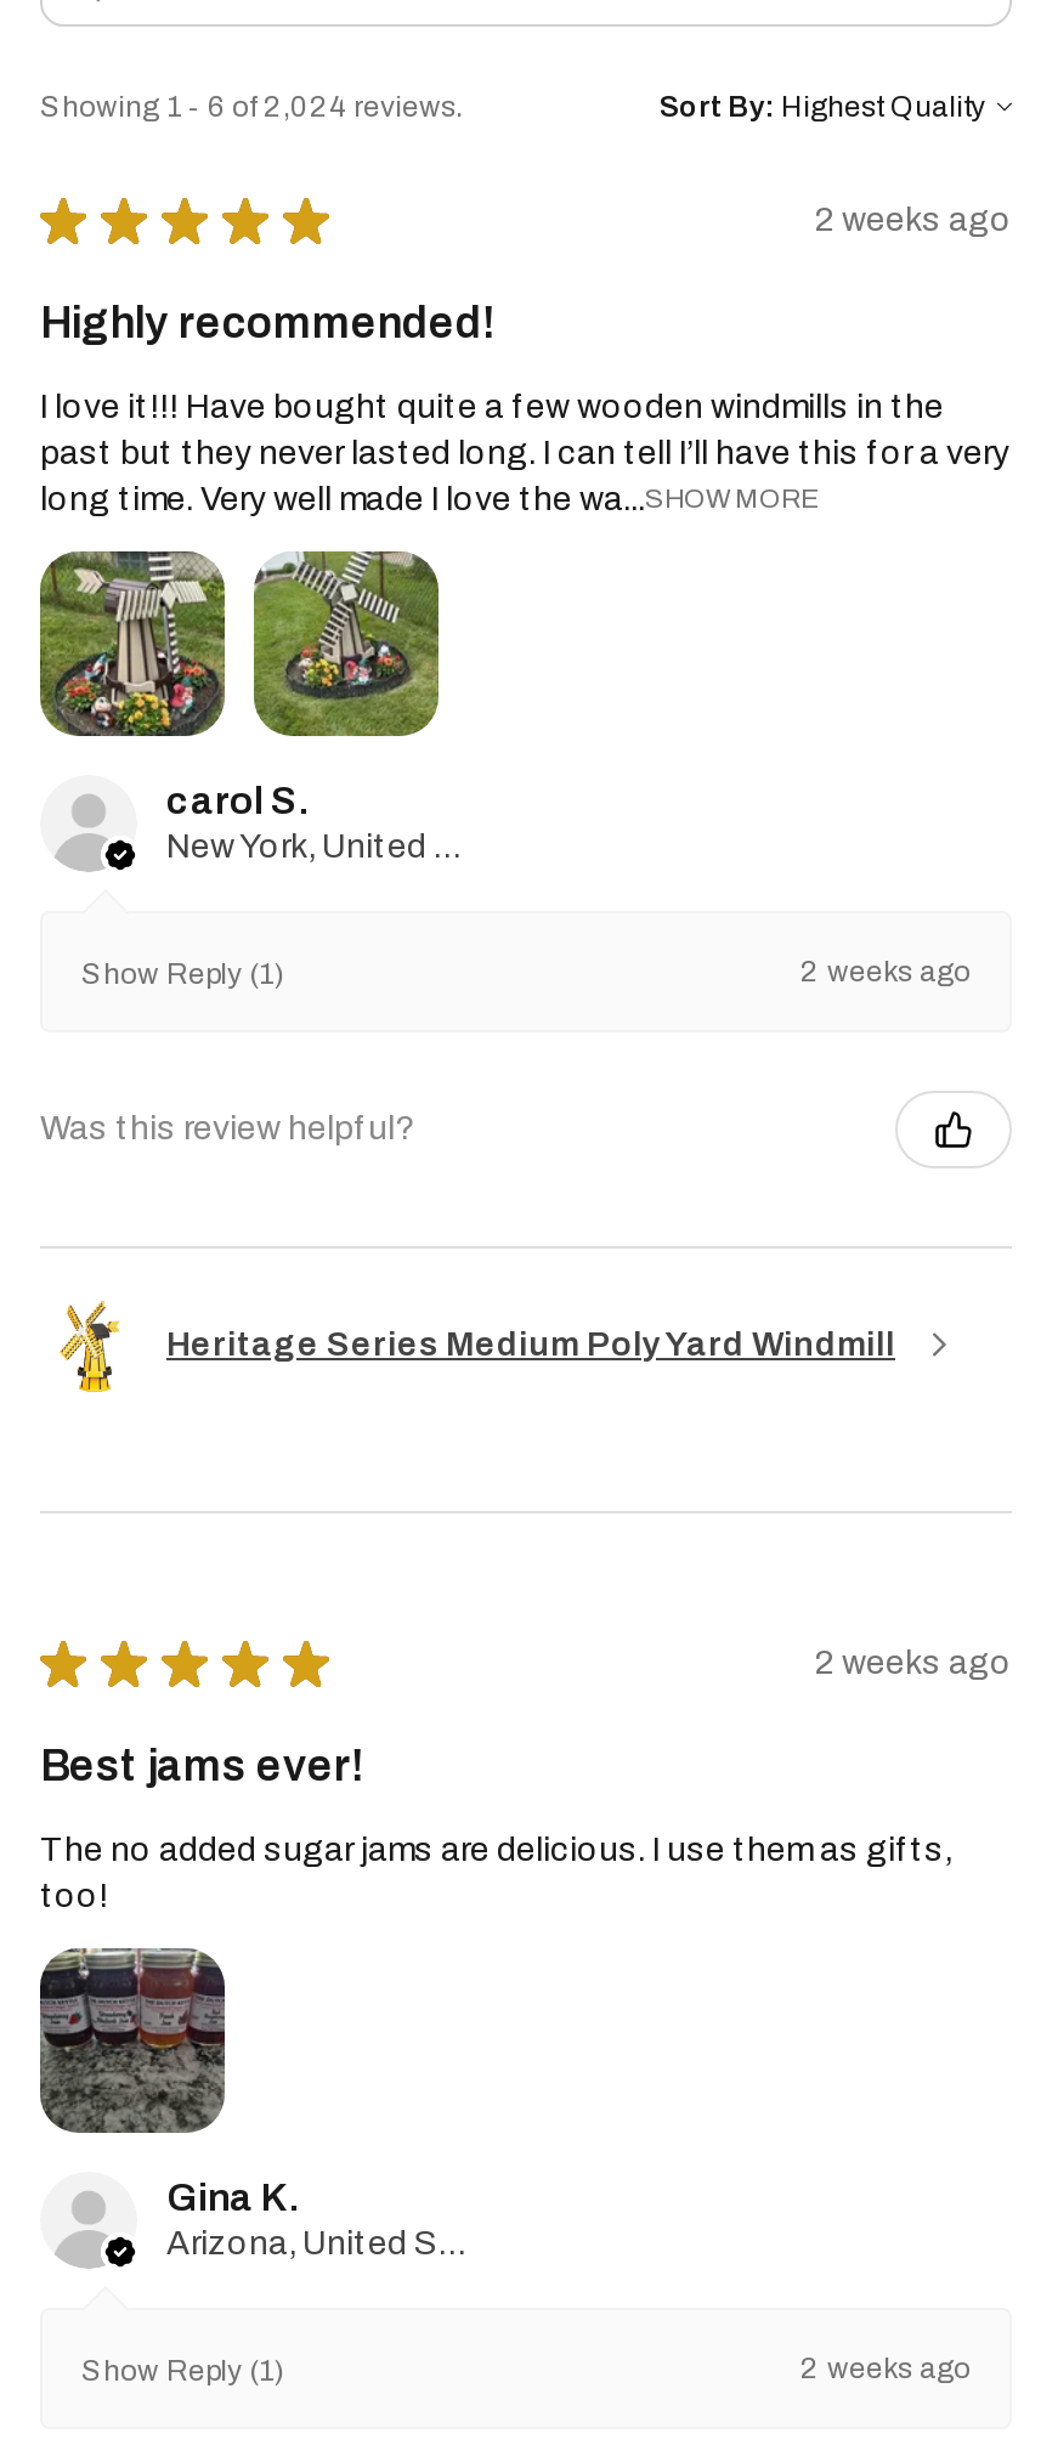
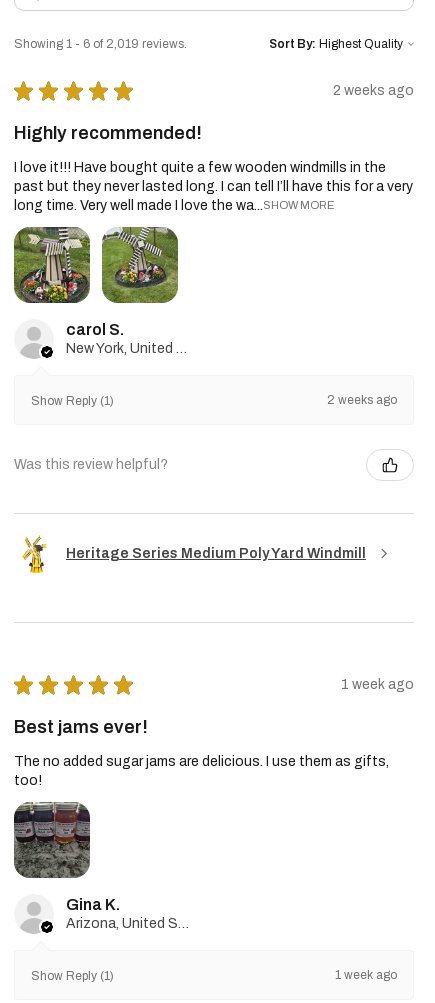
- Showing 1 - 6 of 2,024 reviews.
+ Showing 1 - 6 of 2,019 reviews.

- 2 weeks ago
+ 1 week ago

- 2 weeks ago
+ 1 week ago
